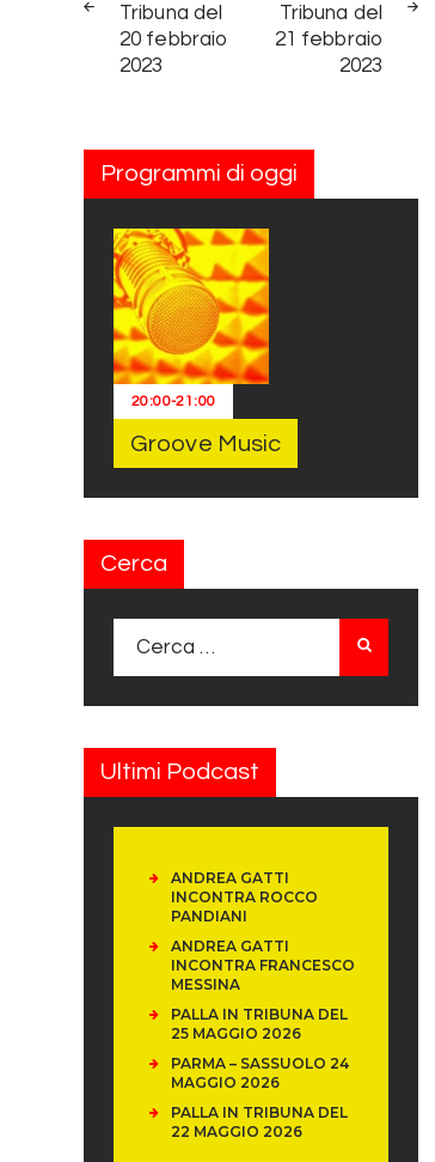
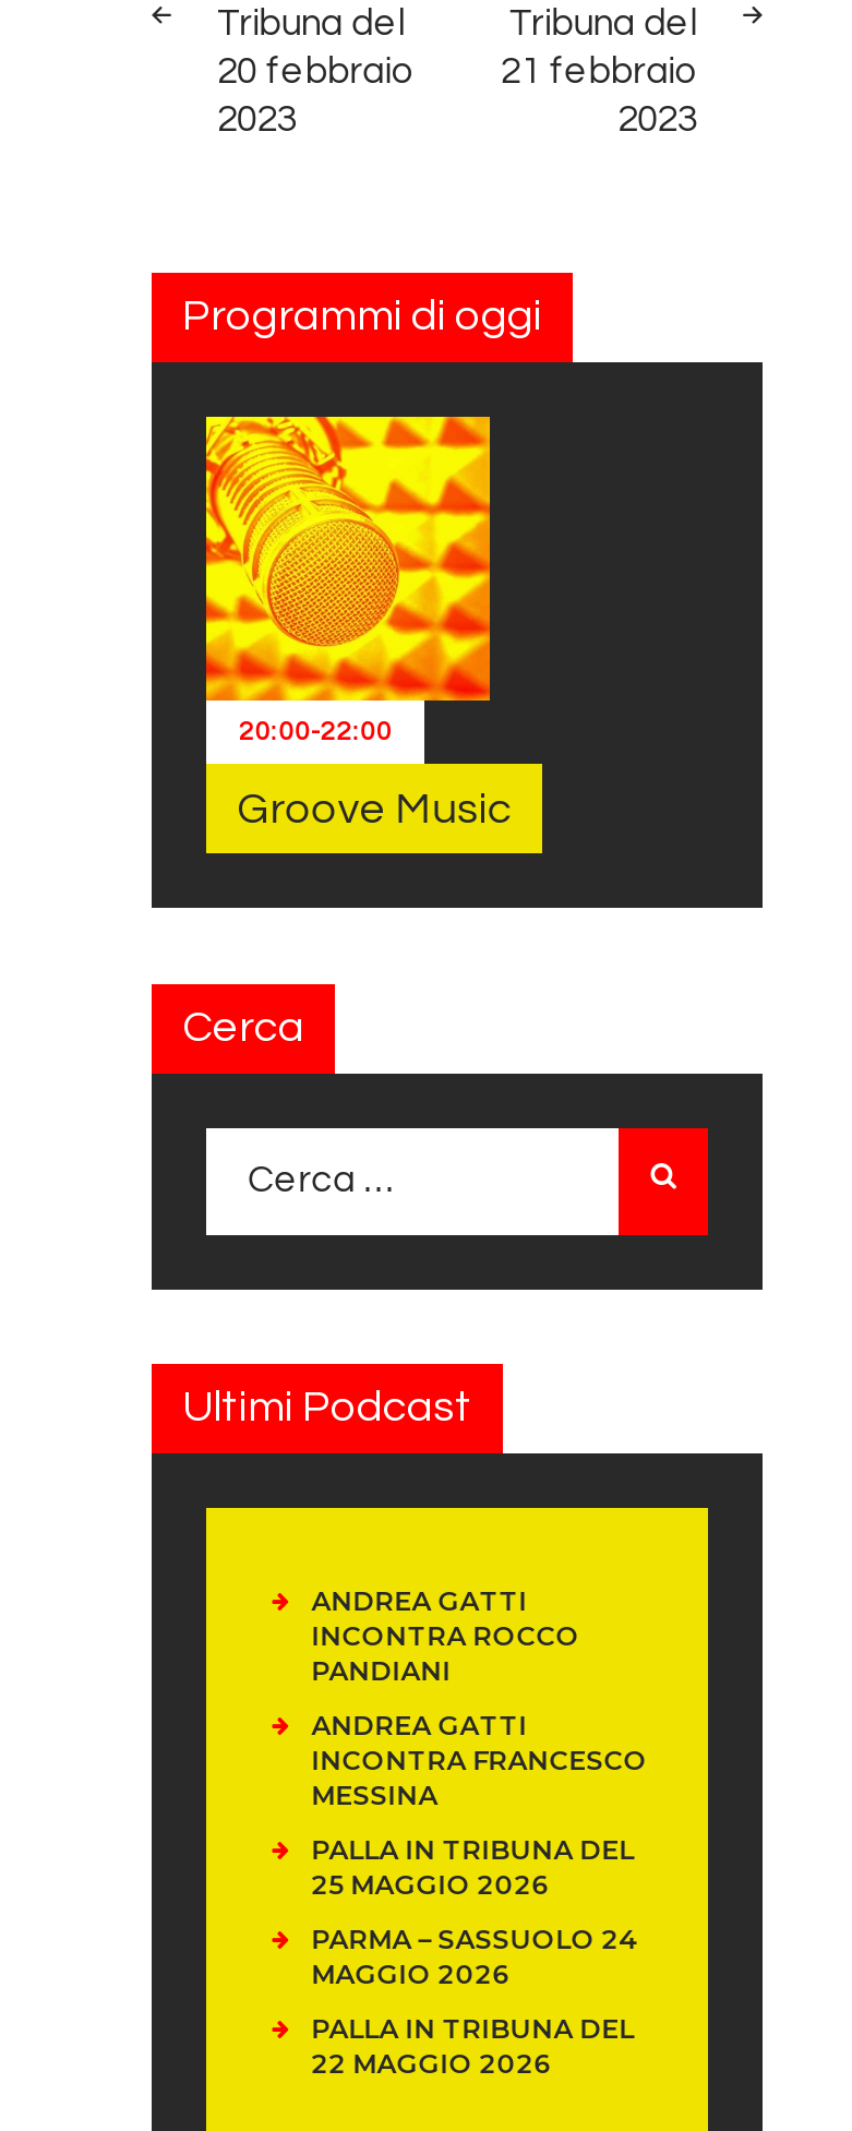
- 20:00-21:00
+ 20:00-22:00
